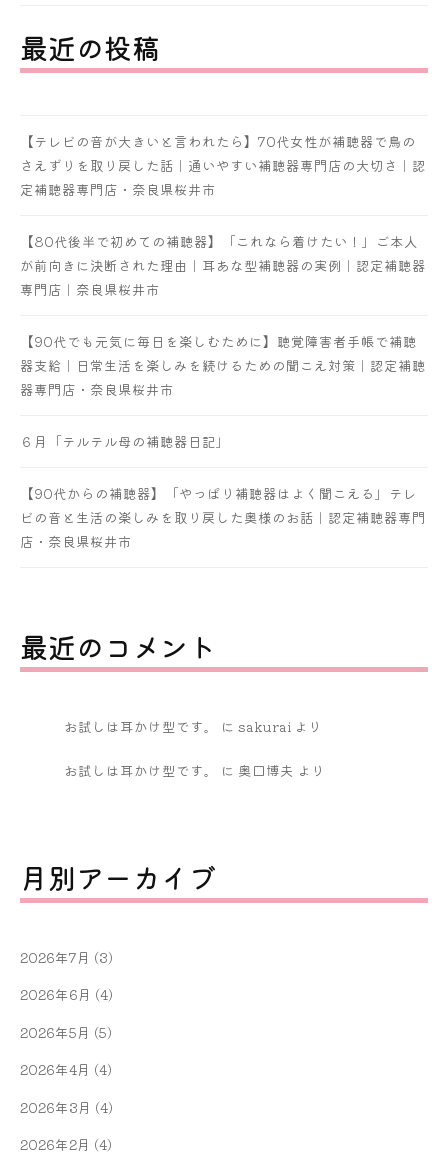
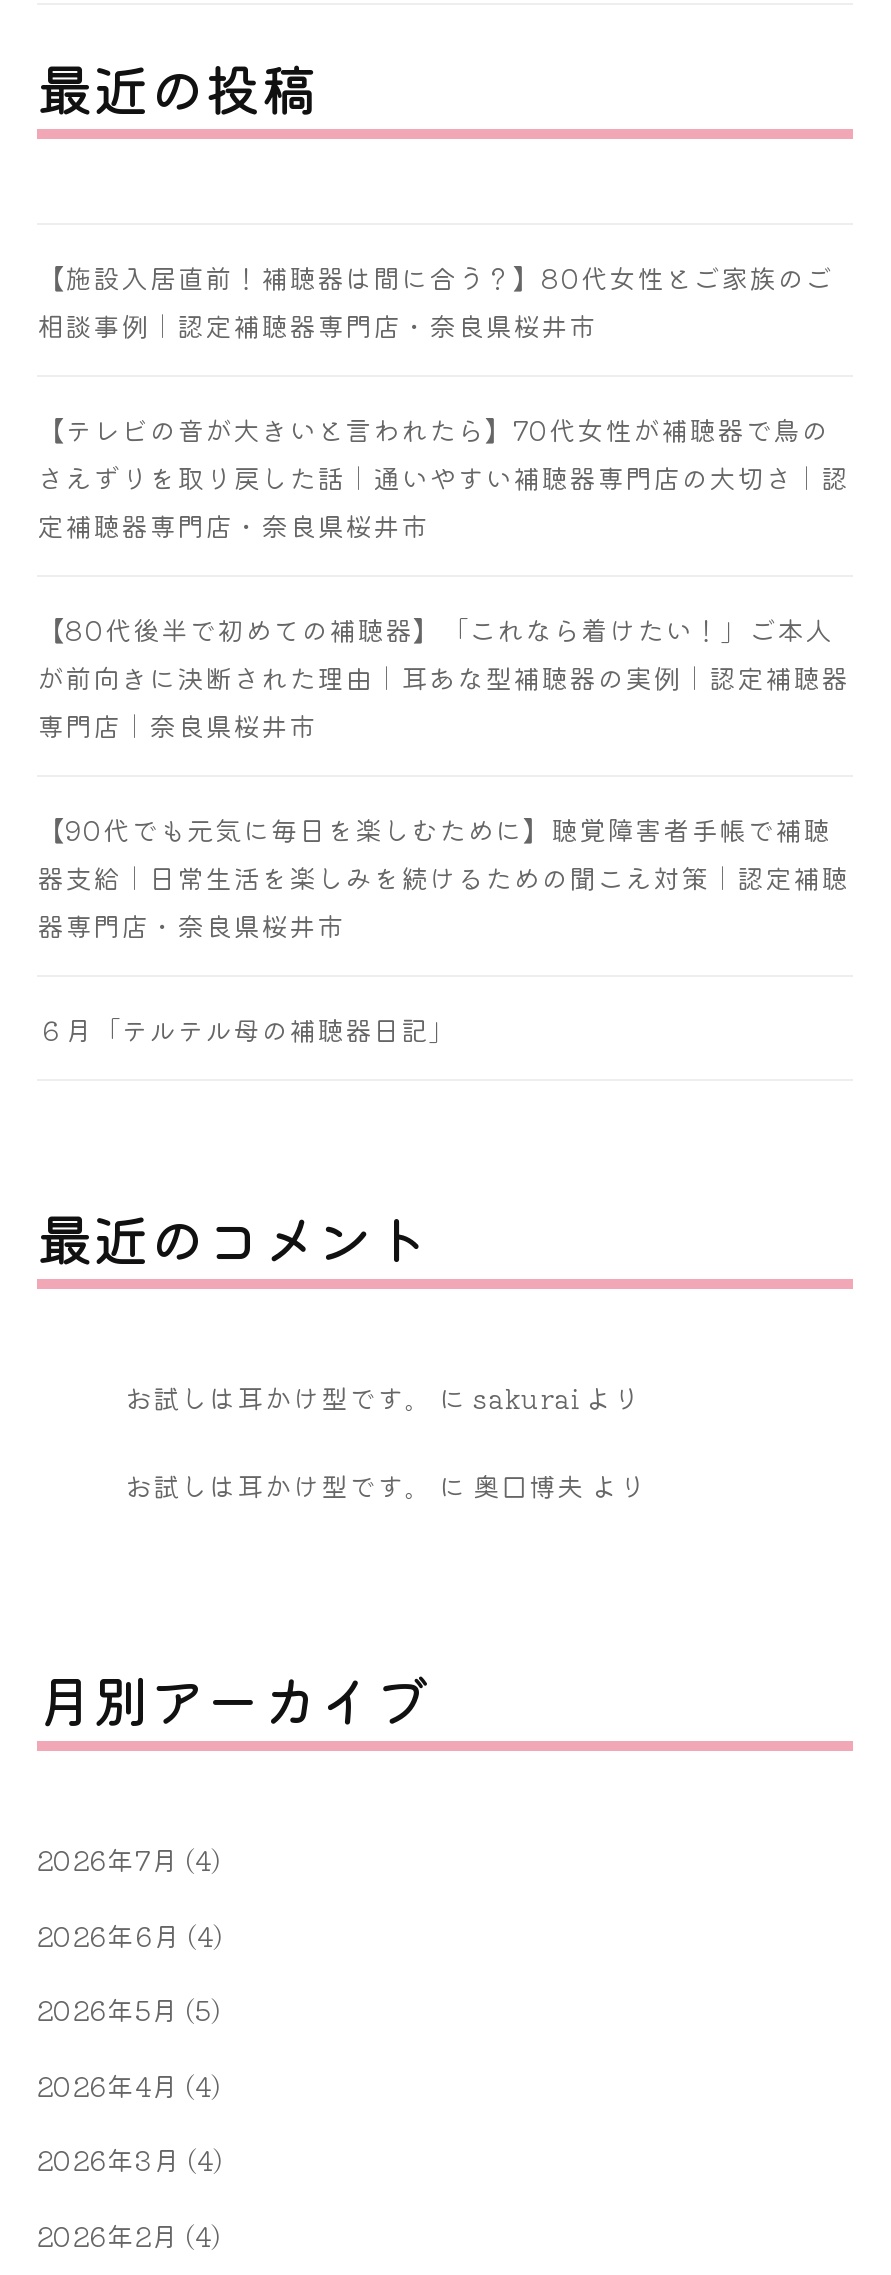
+ 【施設入居直前！補聴器は間に合う？】80代女性とご家族のご
+ 相談事例｜認定補聴器専門店・奈良県桜井市

moved down: 【テレビの音が大きいと言われたら】70代女性が補聴器で鳥の | さえずりを取り戻した話｜通いやすい補聴器専門店の大切さ｜認 | 定補聴器専門店・奈良県桜井市 | ... | 器専門店・奈良県桜井市 | ６月「テルテル母の補聴器日記」

- 【90代からの補聴器】「やっぱり補聴器はよく聞こえる」テレ
- ビの音と生活の楽しみを取り戻した奥様のお話｜認定補聴器専門
- 店・奈良県桜井市

- 2026年7月(3)
+ 2026年7月(4)
